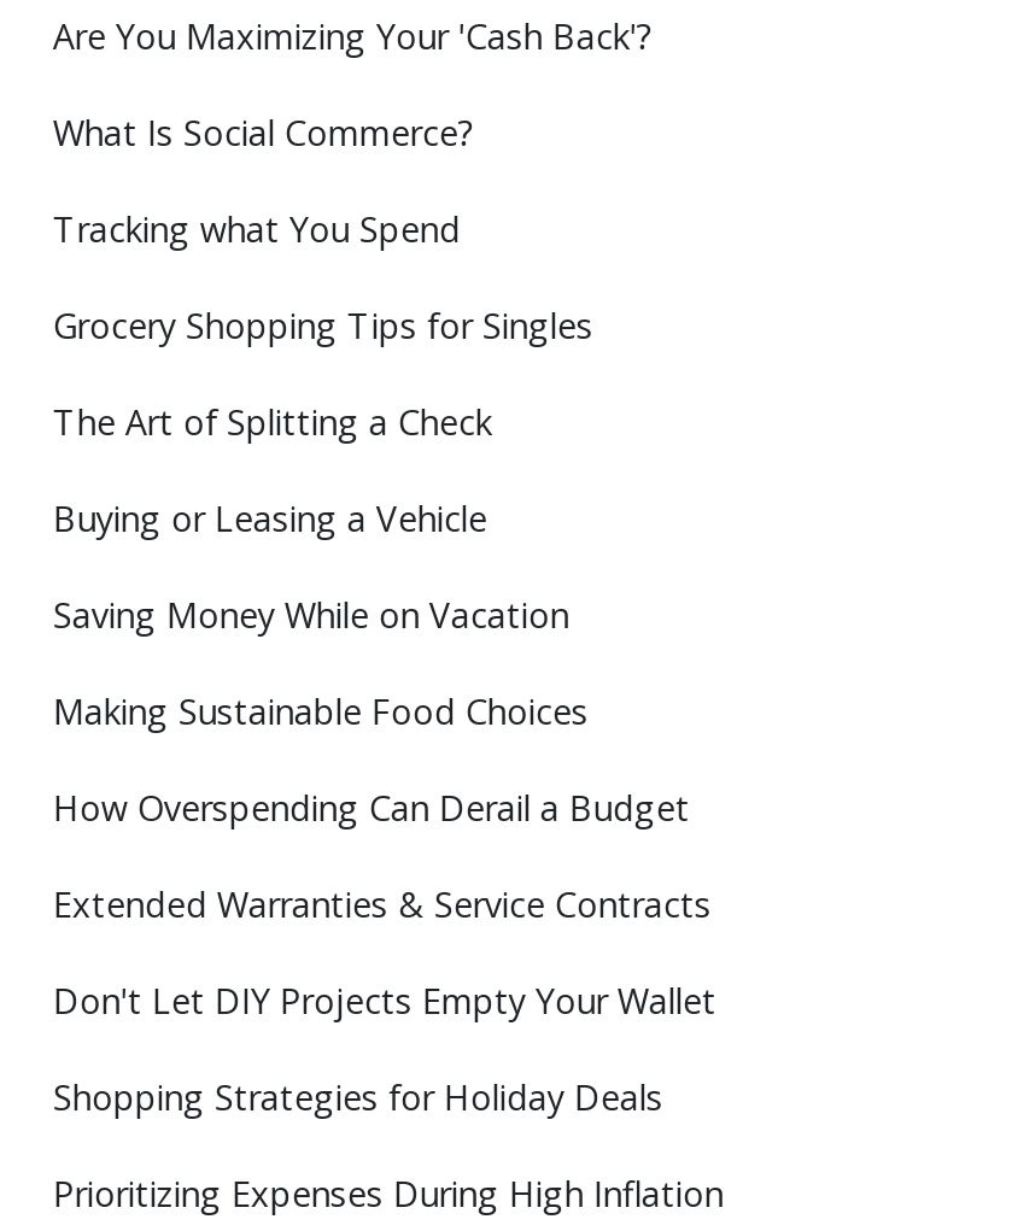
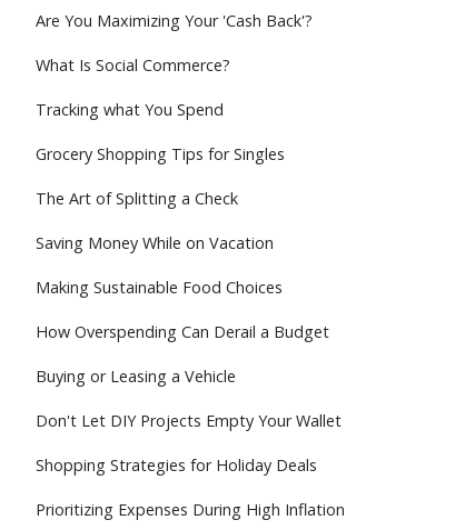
moved down: Buying or Leasing a Vehicle

- Extended Warranties & Service Contracts
